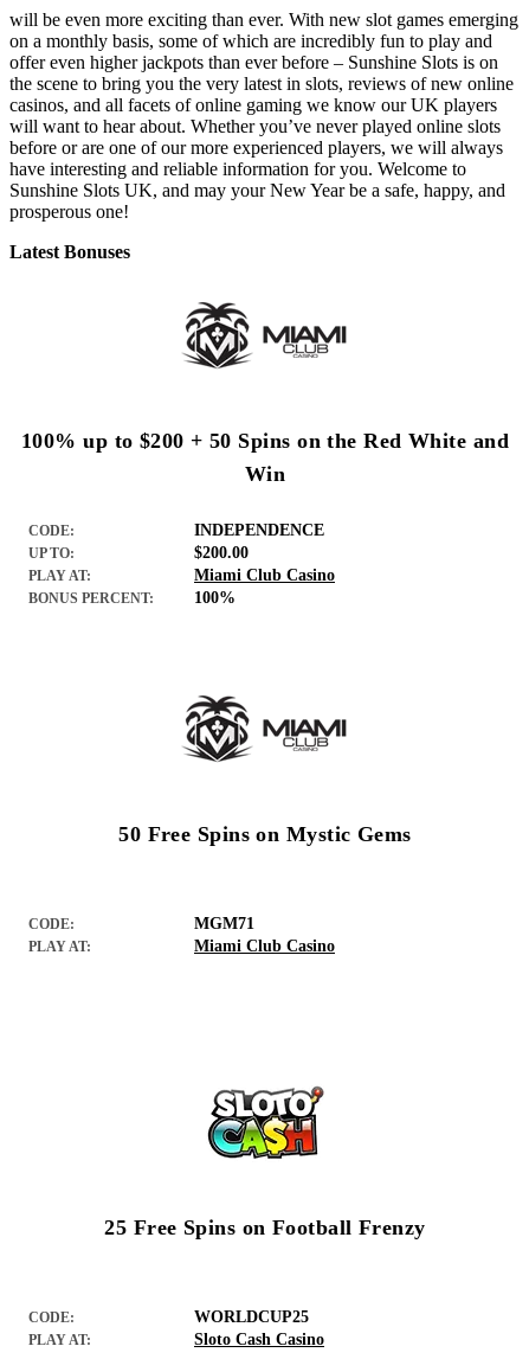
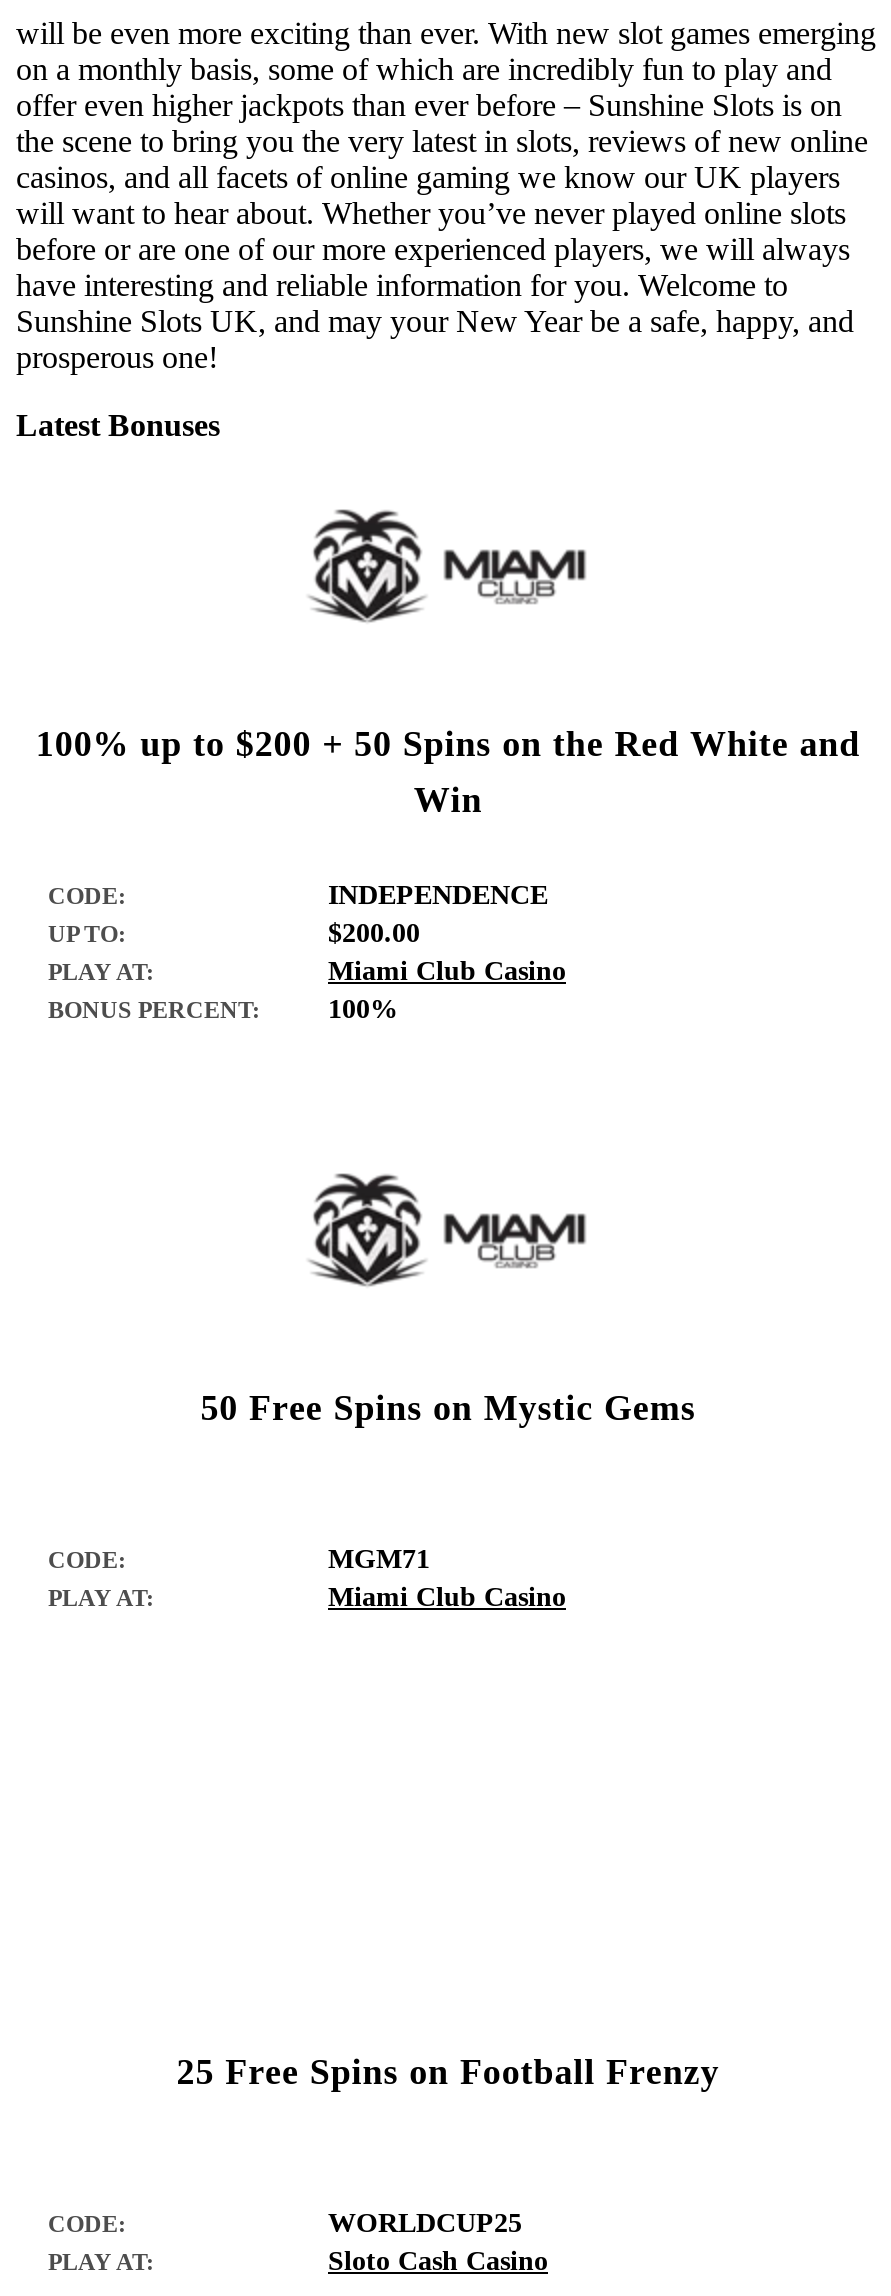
- [image]
